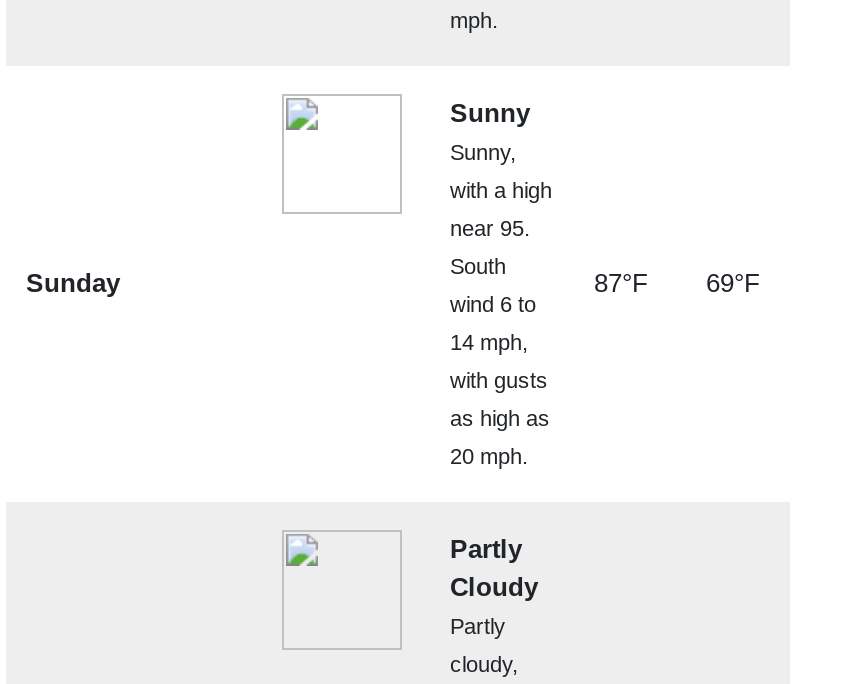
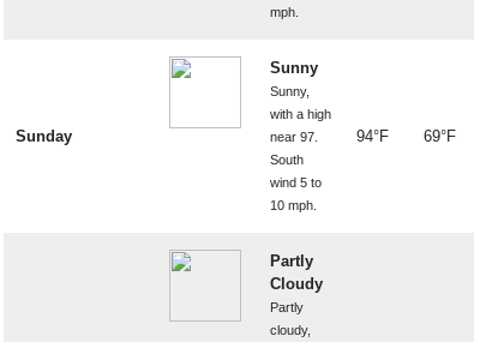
- near 95.
+ near 97.

- 87°F 69°F
+ 94°F 69°F

- wind 6 to
- 14 mph,
- with gusts
- as high as
- 20 mph.
+ wind 5 to
+ 10 mph.
